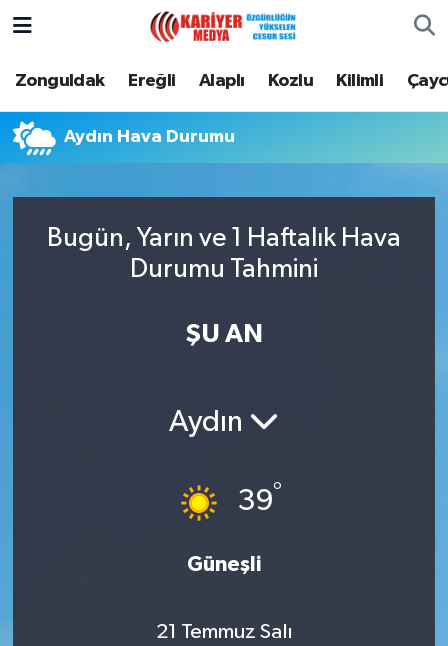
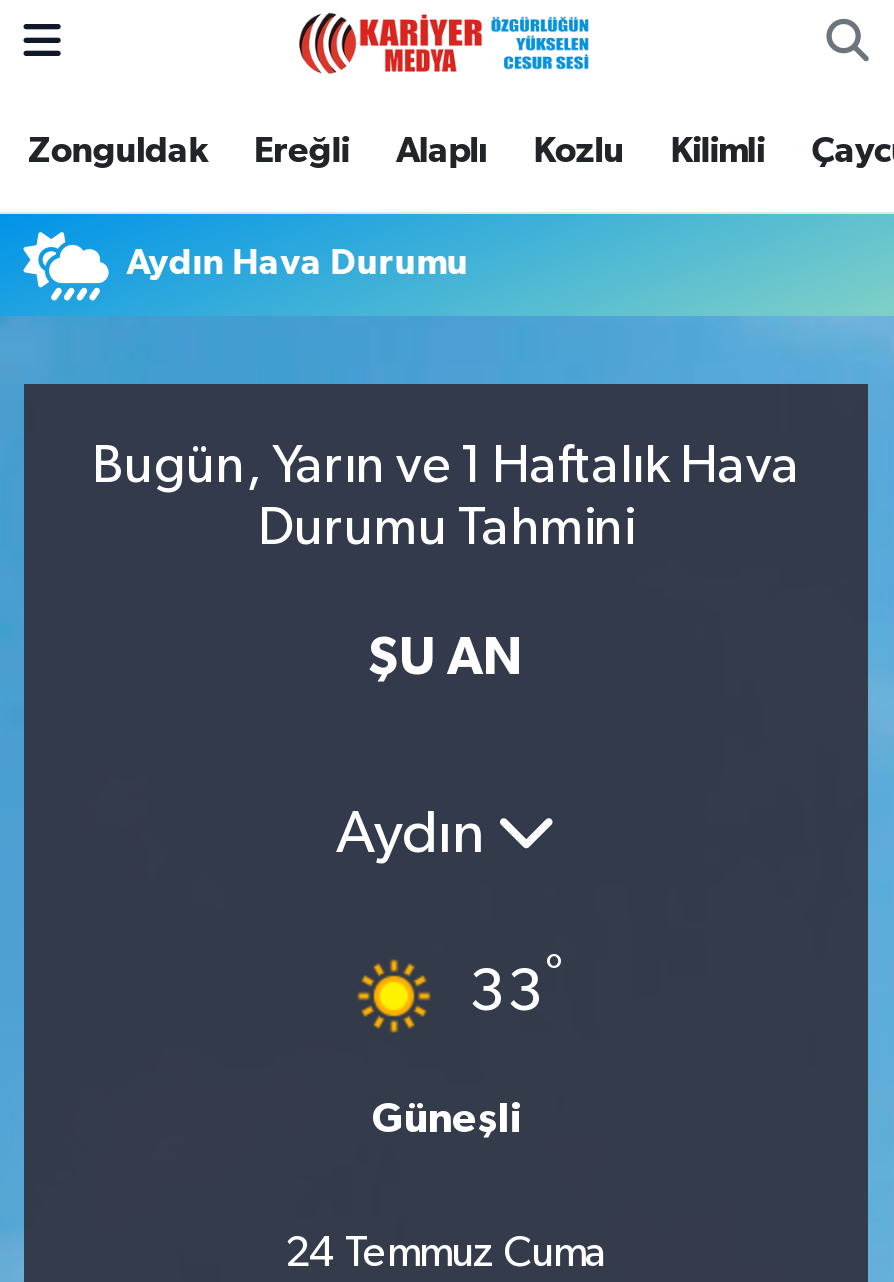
- 39°
+ 33°

- 21 Temmuz Salı
+ 24 Temmuz Cuma
